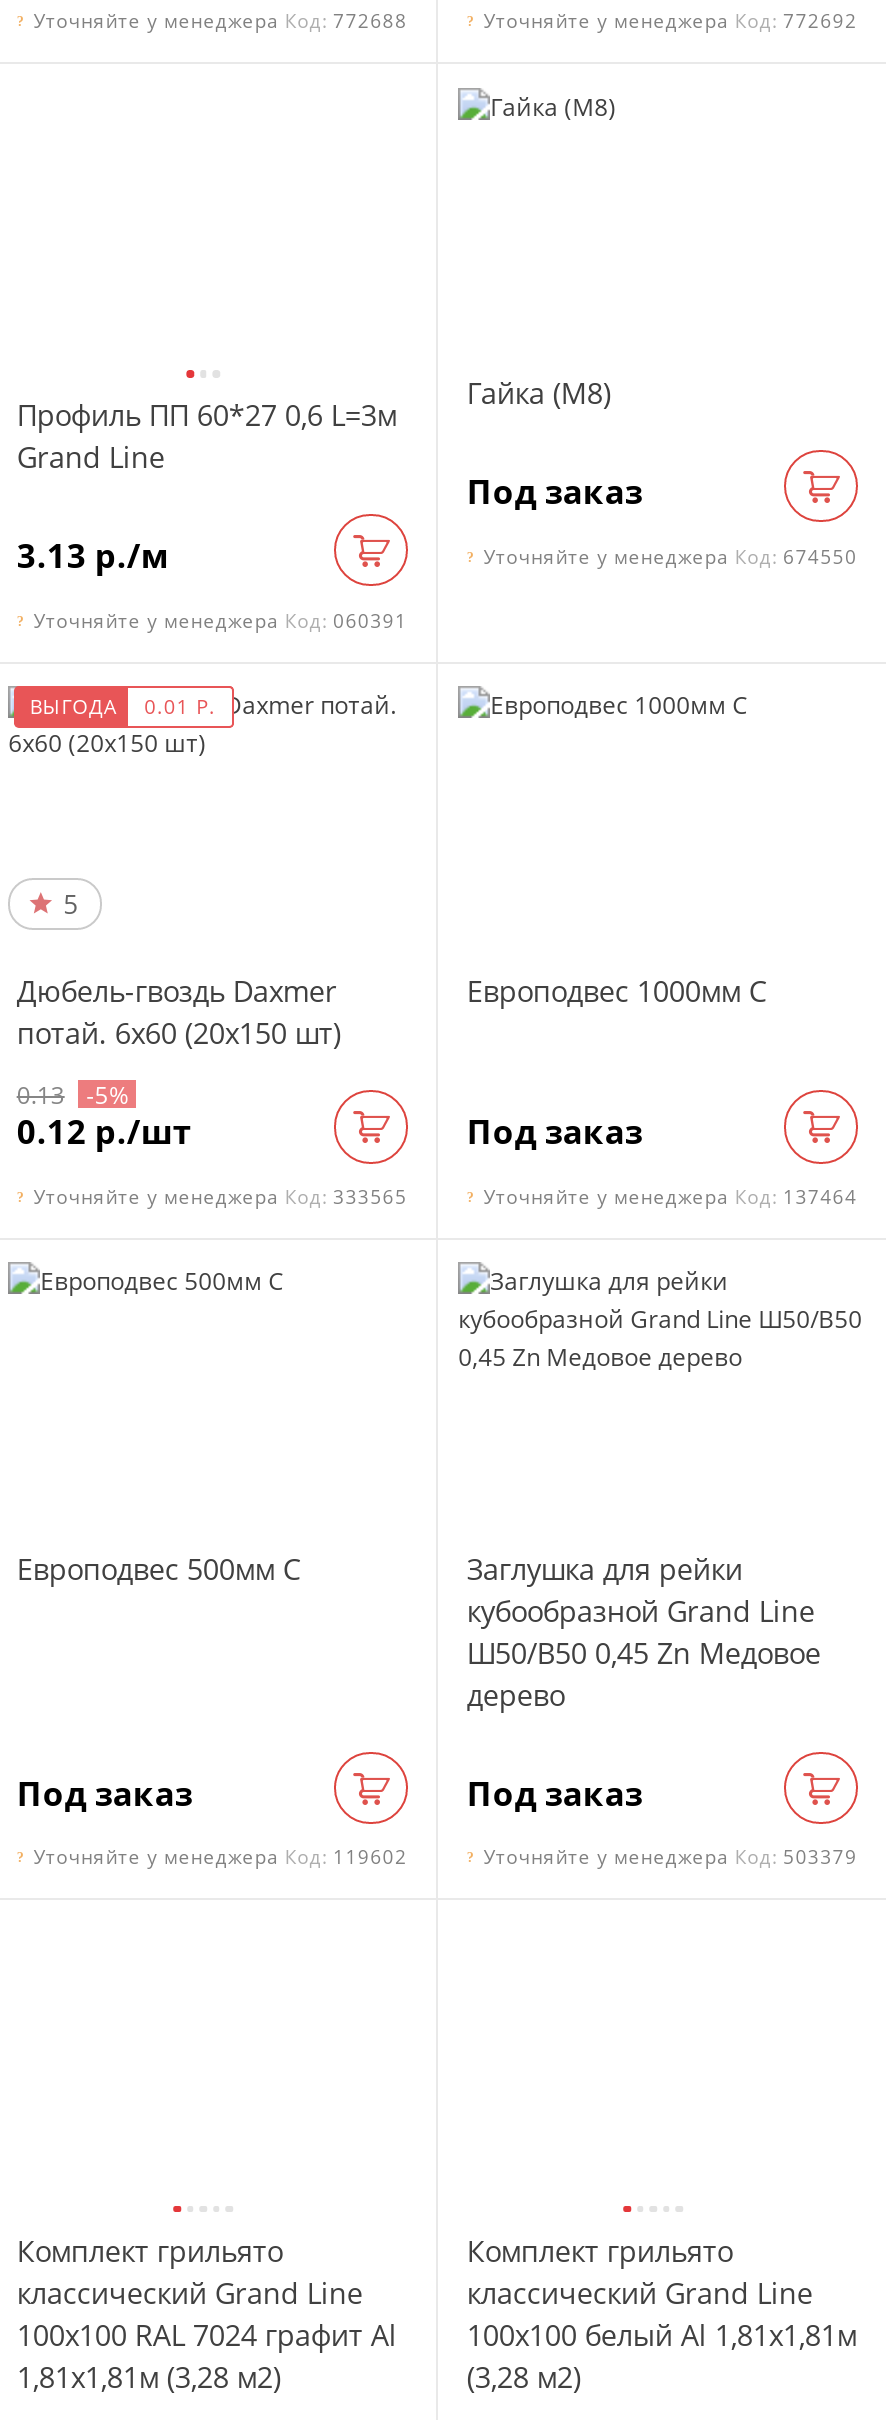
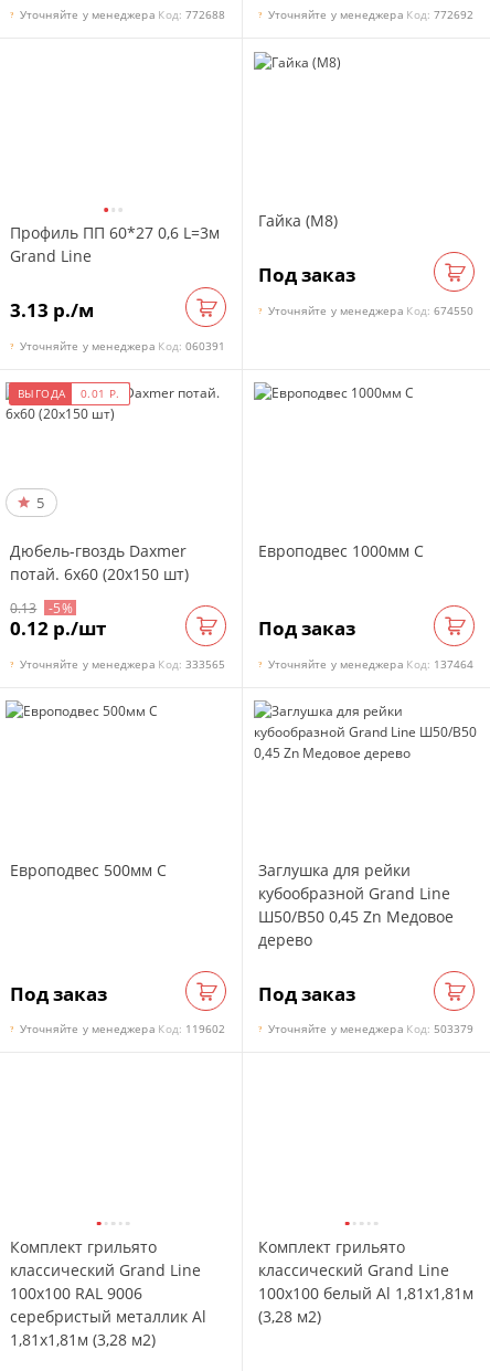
- 100х100 RAL 7024 графит Al
+ 100х100 RAL 9006
+ серебристый металлик Al
